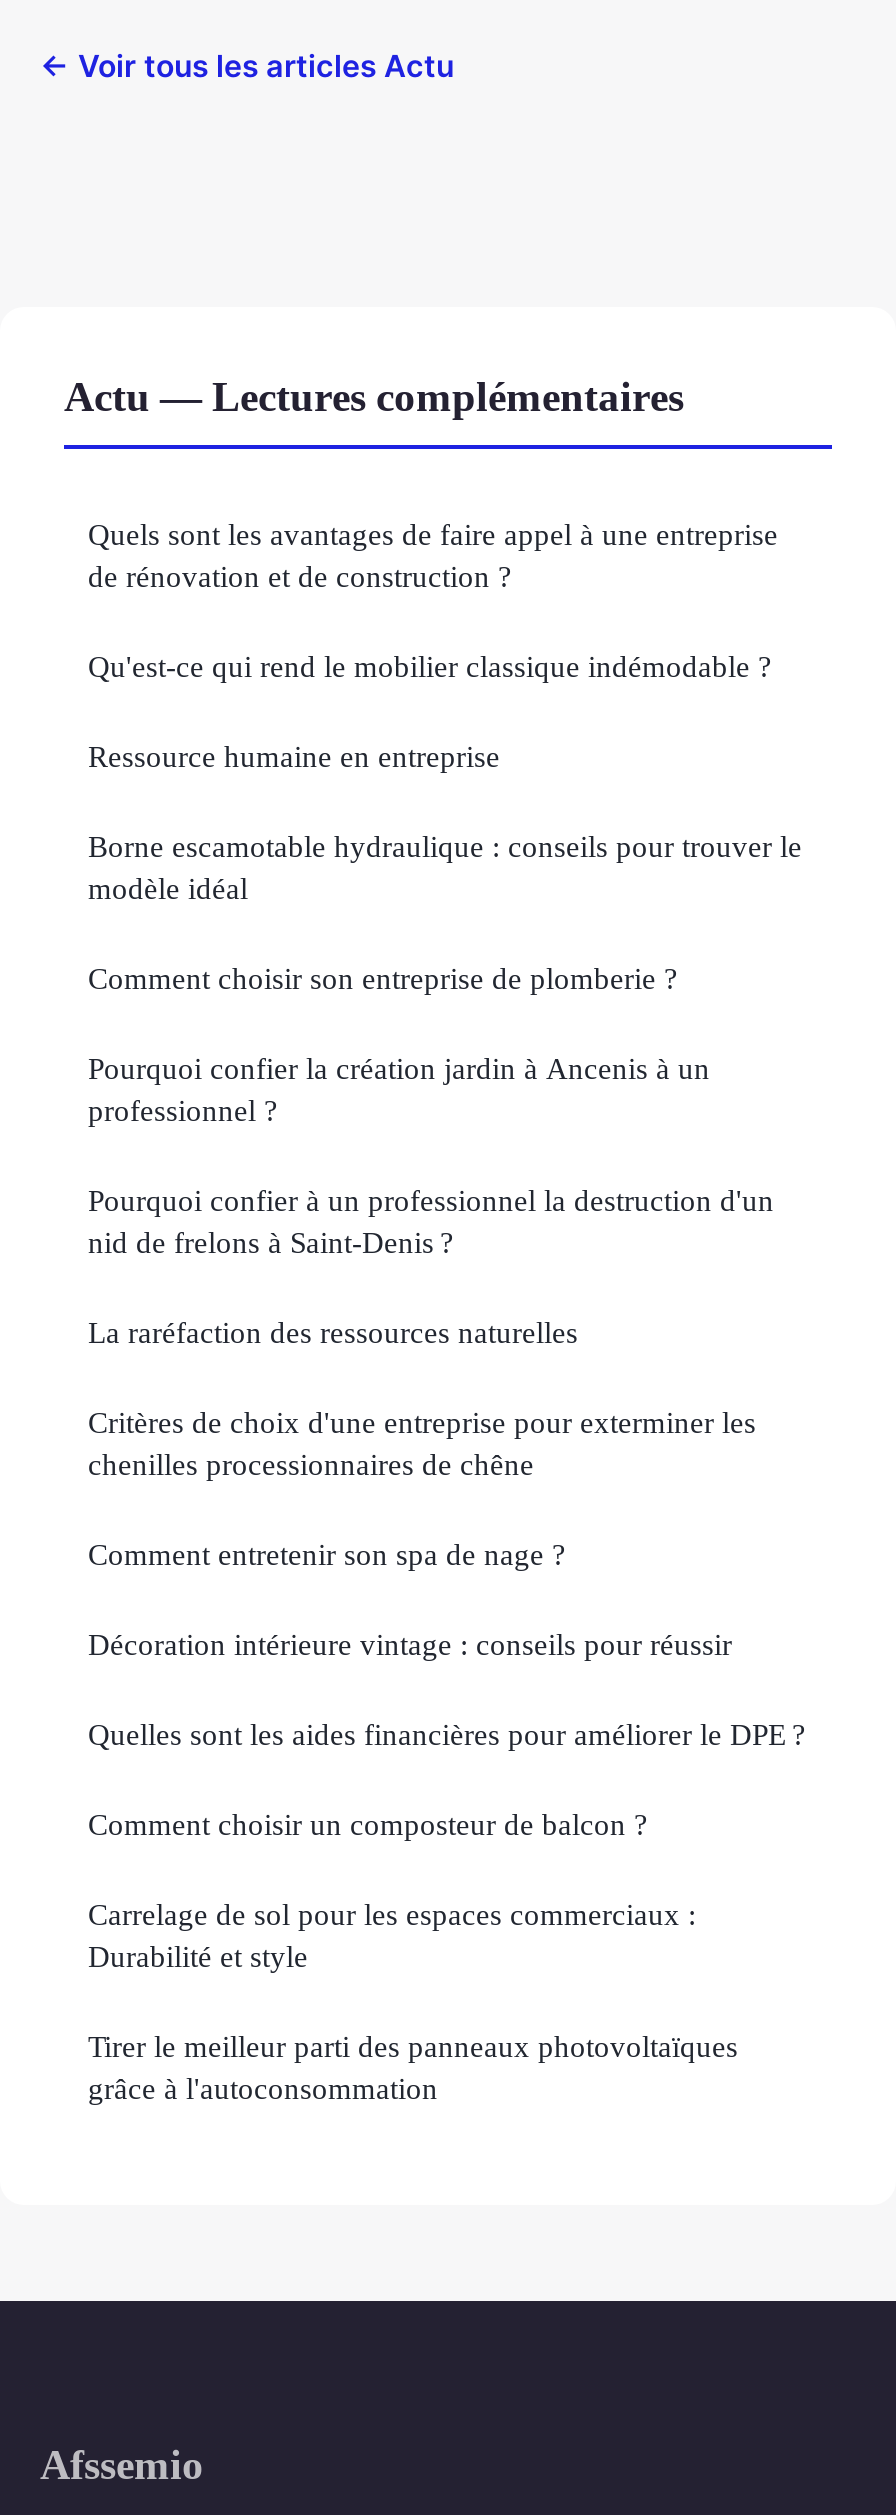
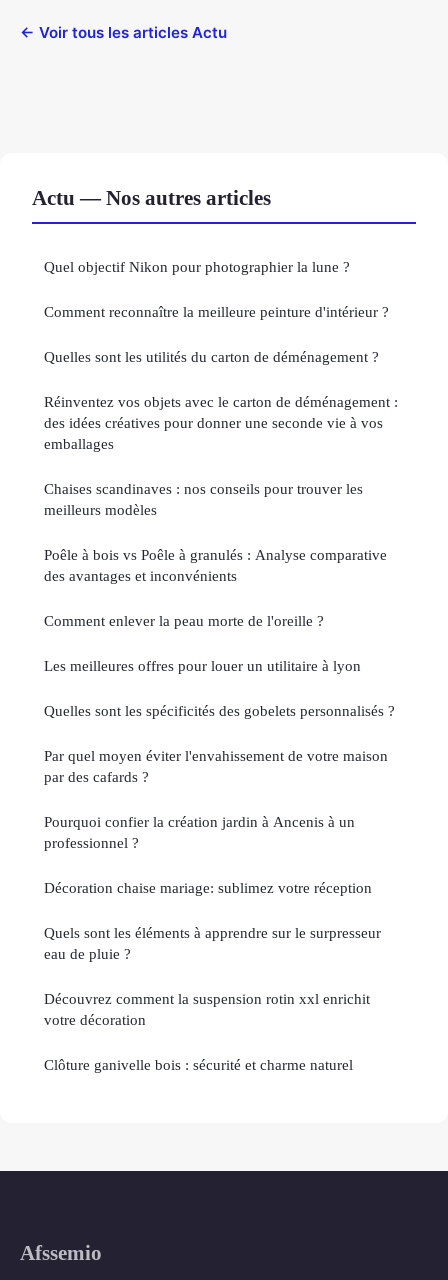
- Actu — Lectures complémentaires
- Quels sont les avantages de faire appel à une entreprise
- de rénovation et de construction ?
- Qu'est-ce qui rend le mobilier classique indémodable ?
- Ressource humaine en entreprise
- Borne escamotable hydraulique : conseils pour trouver le
- modèle idéal
- Comment choisir son entreprise de plomberie ?
+ Actu — Nos autres articles
+ Quel objectif Nikon pour photographier la lune ?
+ Comment reconnaître la meilleure peinture d'intérieur ?
+ Quelles sont les utilités du carton de déménagement ?
+ Réinventez vos objets avec le carton de déménagement :
+ des idées créatives pour donner une seconde vie à vos
+ emballages
+ Chaises scandinaves : nos conseils pour trouver les
+ meilleurs modèles
+ Poêle à bois vs Poêle à granulés : Analyse comparative
+ des avantages et inconvénients
+ Comment enlever la peau morte de l'oreille ?
+ Les meilleures offres pour louer un utilitaire à lyon
+ Quelles sont les spécificités des gobelets personnalisés ?
+ Par quel moyen éviter l'envahissement de votre maison
+ par des cafards ?

moved down: Pourquoi confier la création jardin à Ancenis à un | professionnel ?

- Pourquoi confier à un professionnel la destruction d'un
- nid de frelons à Saint-Denis ?
- La raréfaction des ressources naturelles
- Critères de choix d'une entreprise pour exterminer les
- chenilles processionnaires de chêne
- Comment entretenir son spa de nage ?
- Décoration intérieure vintage : conseils pour réussir
- Quelles sont les aides financières pour améliorer le DPE ?
- Comment choisir un composteur de balcon ?
- Carrelage de sol pour les espaces commerciaux :
- Durabilité et style
- Tirer le meilleur parti des panneaux photovoltaïques
- grâce à l'autoconsommation
+ Décoration chaise mariage: sublimez votre réception
+ Quels sont les éléments à apprendre sur le surpresseur
+ eau de pluie ?
+ Découvrez comment la suspension rotin xxl enrichit
+ votre décoration
+ Clôture ganivelle bois : sécurité et charme naturel
